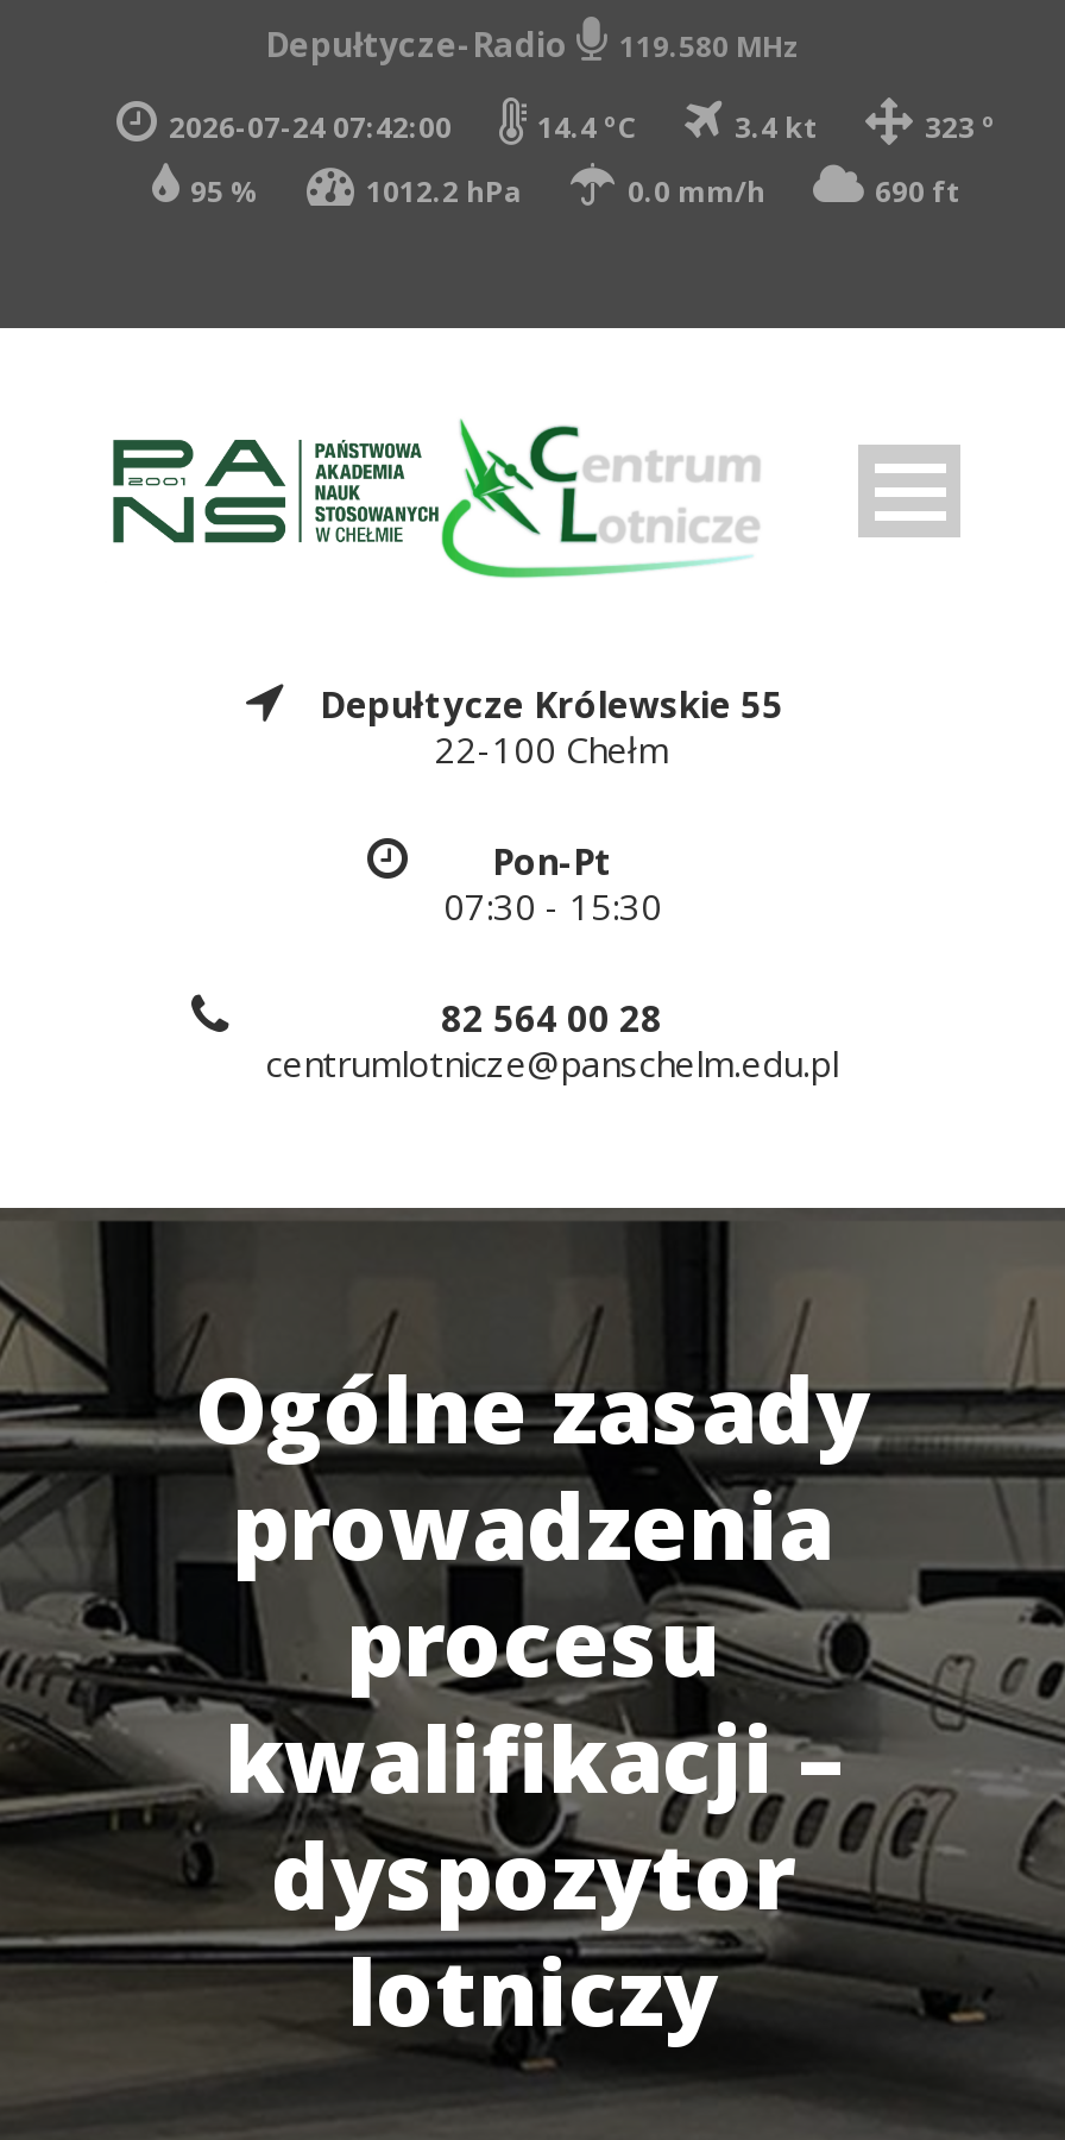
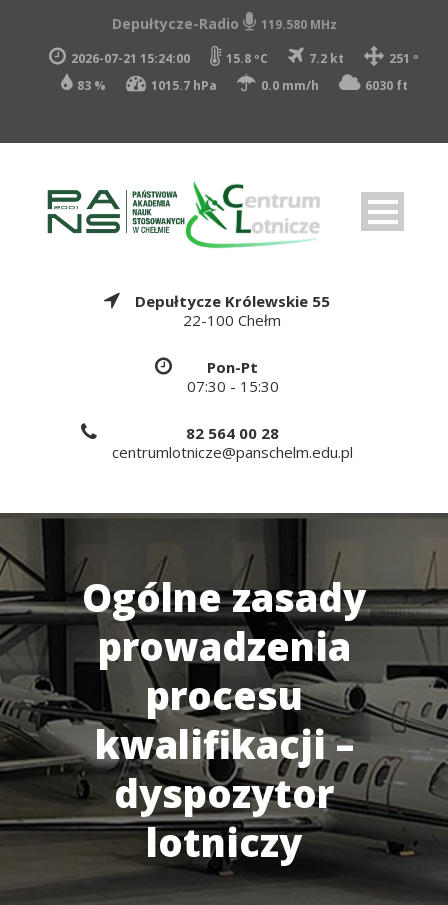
- 2026-07-24 07:42:00
+ 2026-07-21 15:24:00

- 14.4 ºC
+ 15.8 ºC

- 3.4 kt
+ 7.2 kt

- 323 º
+ 251 º

- 95 %
+ 83 %

- 1012.2 hPa
+ 1015.7 hPa

- 690 ft
+ 6030 ft
